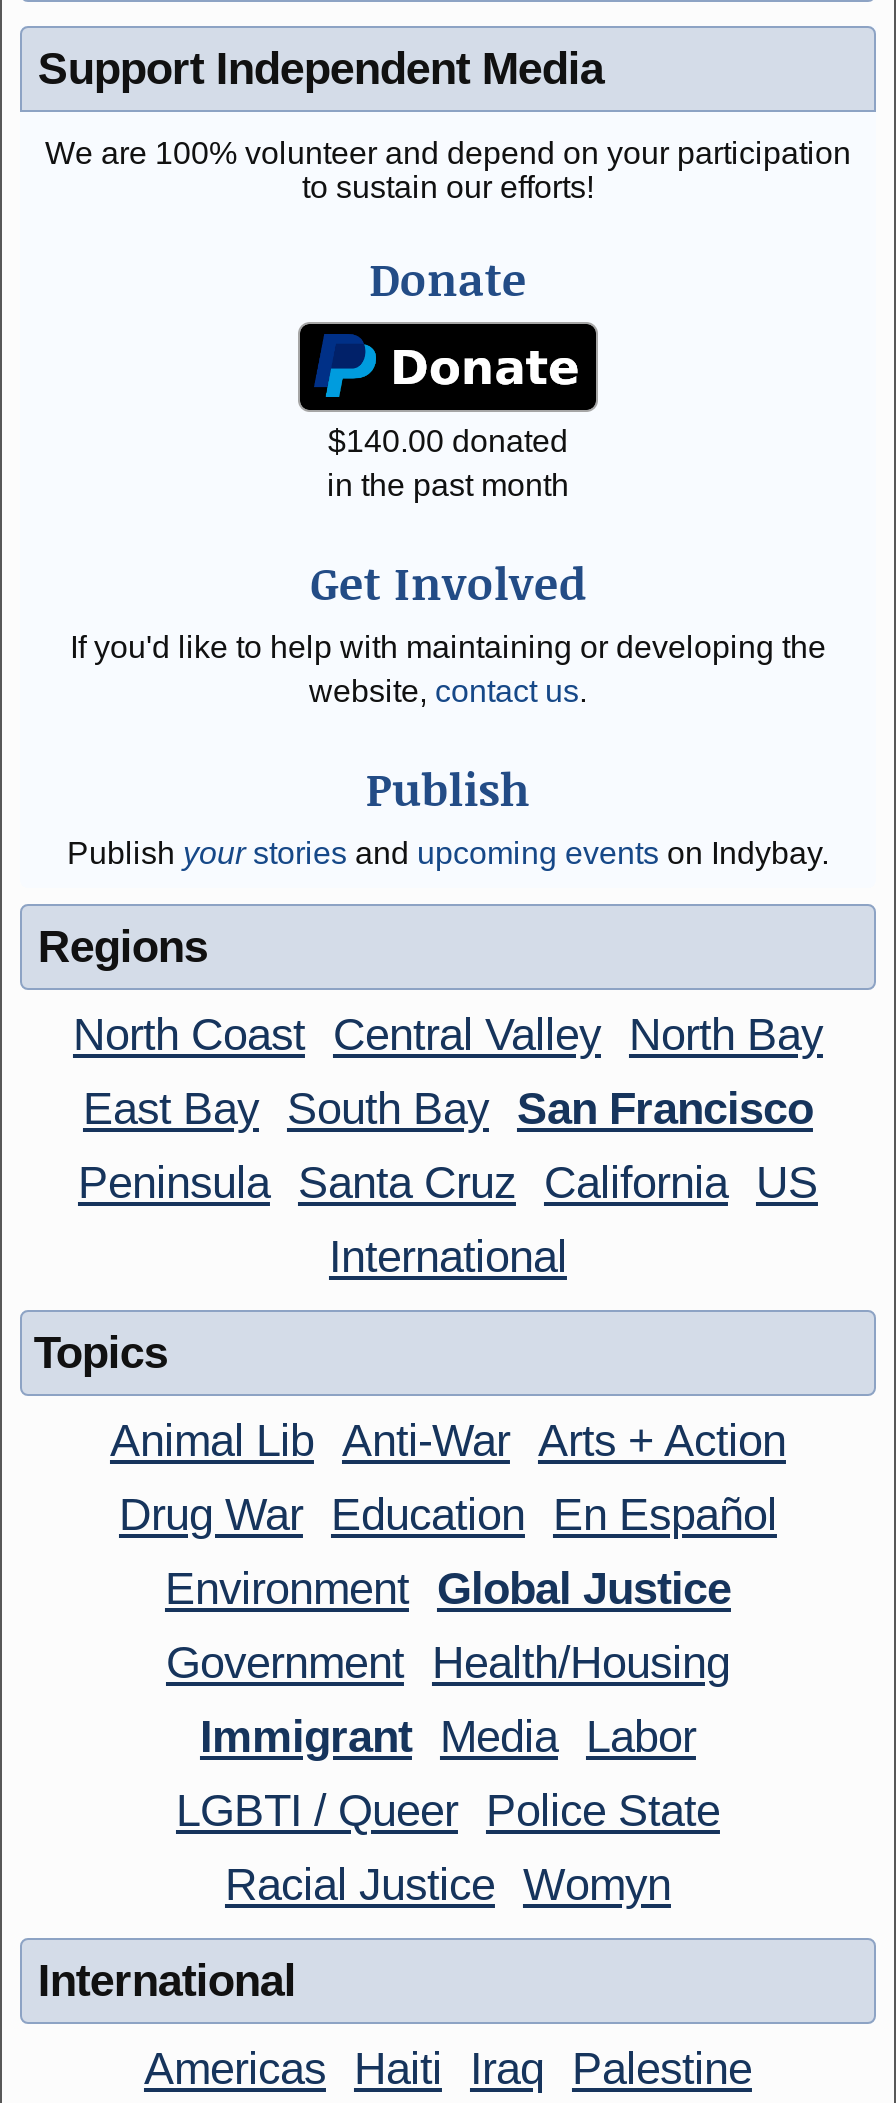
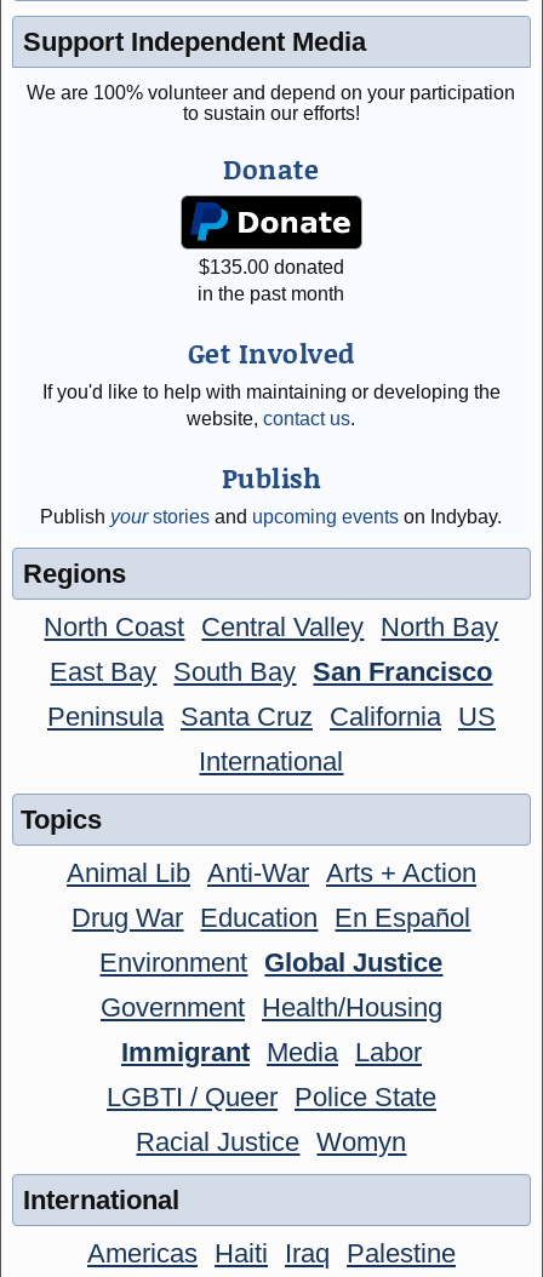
- $140.00 donated
+ $135.00 donated
